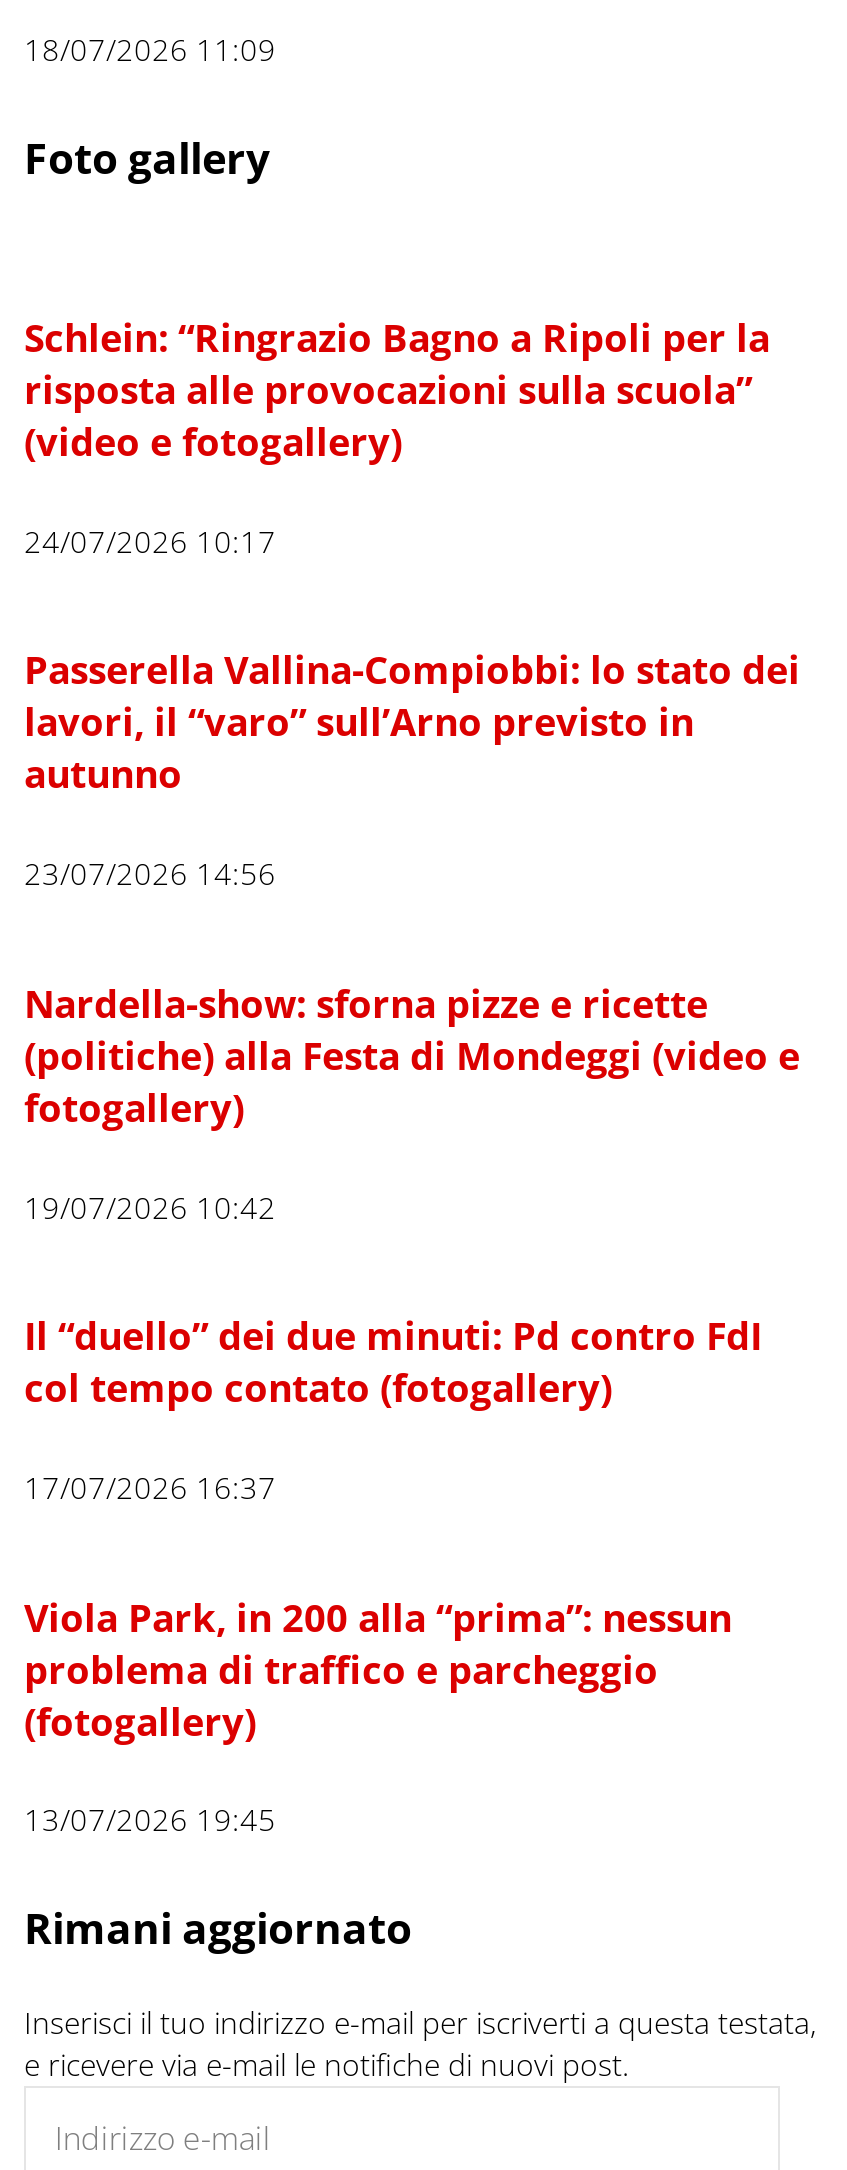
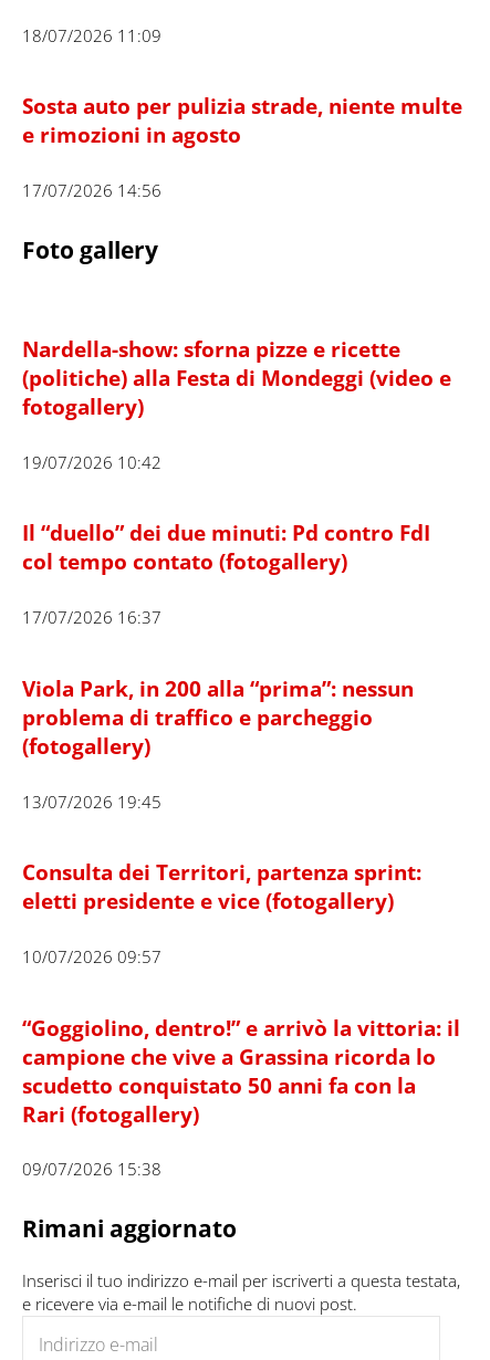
+ Sosta auto per pulizia strade, niente multe
+ e rimozioni in agosto
+ 17/07/2026 14:56

- Schlein: “Ringrazio Bagno a Ripoli per la
- risposta alle provocazioni sulla scuola”
- (video e fotogallery)
- 24/07/2026 10:17
- Passerella Vallina-Compiobbi: lo stato dei
- lavori, il “varo” sull’Arno previsto in
- autunno
- 23/07/2026 14:56

moved up: Nardella-show: sforna pizze e ricette | (politiche) alla Festa di Mondeggi (video e | fotogallery) | ... | (fotogallery) | 13/07/2026 19:45

+ Consulta dei Territori, partenza sprint:
+ eletti presidente e vice (fotogallery)
+ 10/07/2026 09:57
+ “Goggiolino, dentro!” e arrivò la vittoria: il
+ campione che vive a Grassina ricorda lo
+ scudetto conquistato 50 anni fa con la
+ Rari (fotogallery)
+ 09/07/2026 15:38
